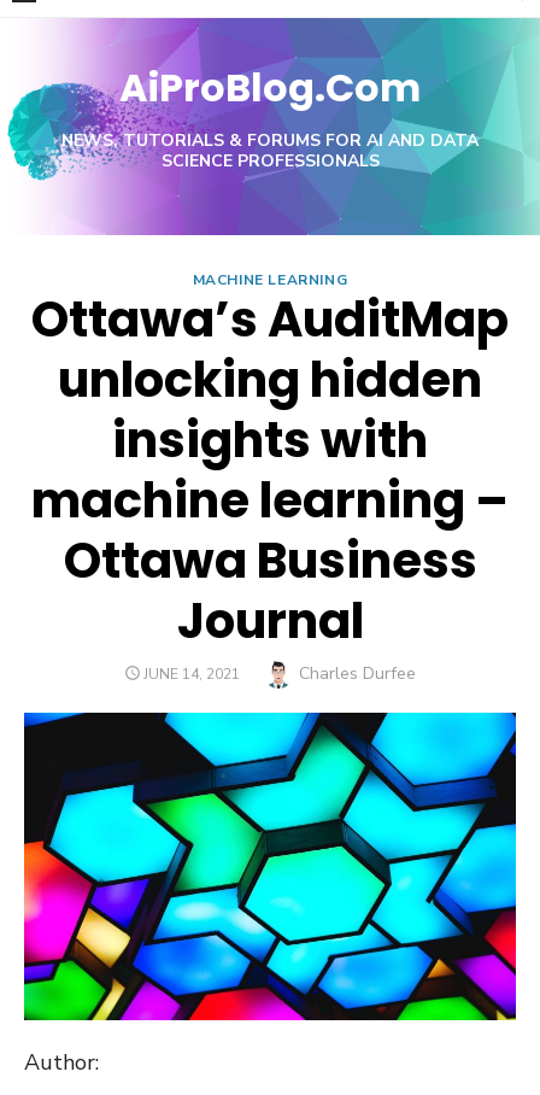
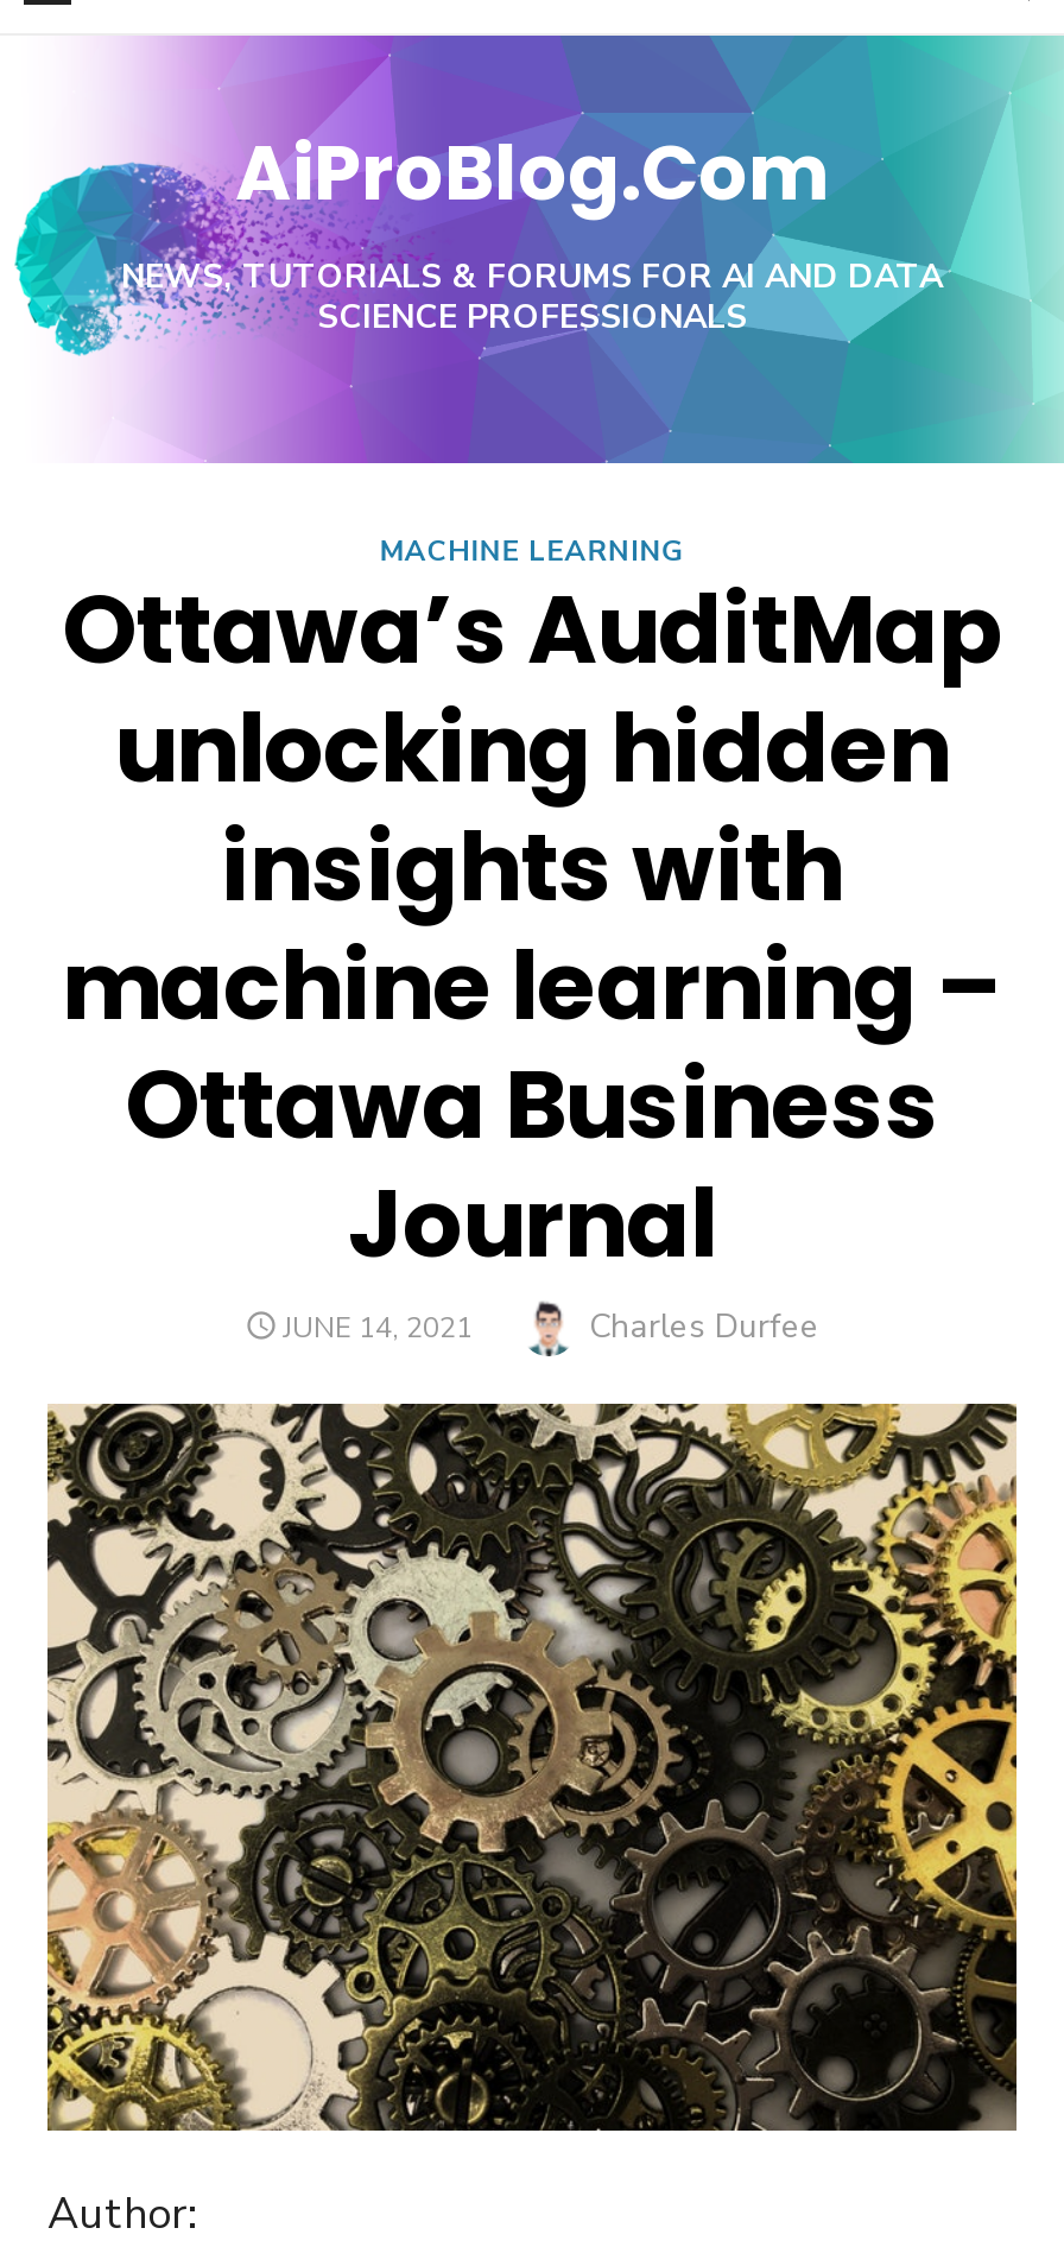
- [image]
+ [image]
